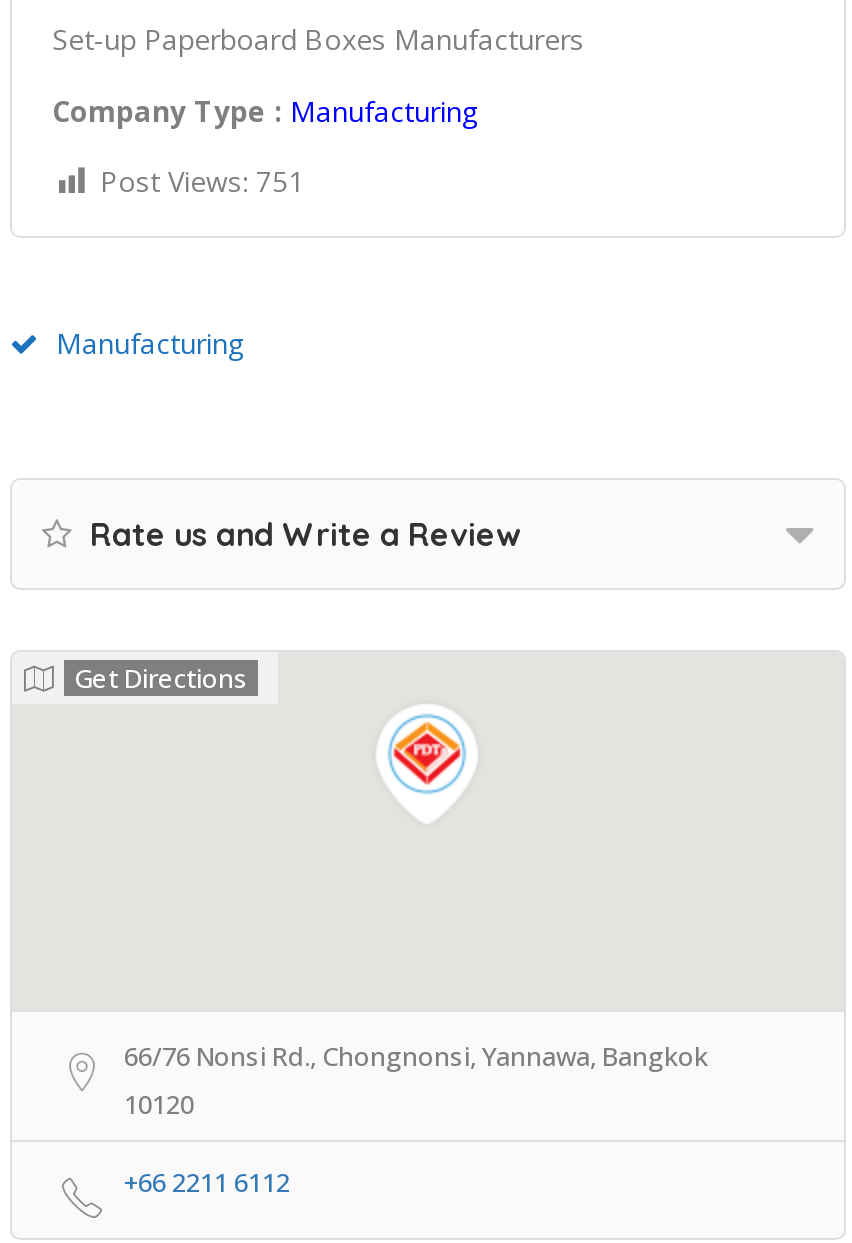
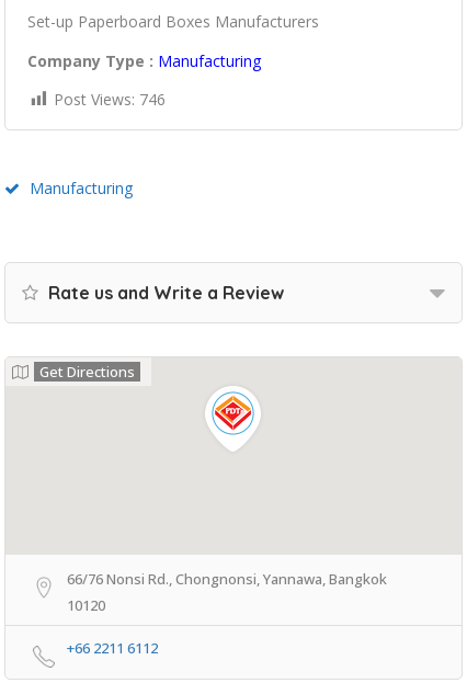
- Post Views: 751
+ Post Views: 746
